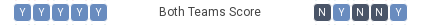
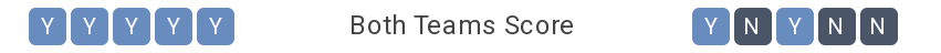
- Y

+ Y
